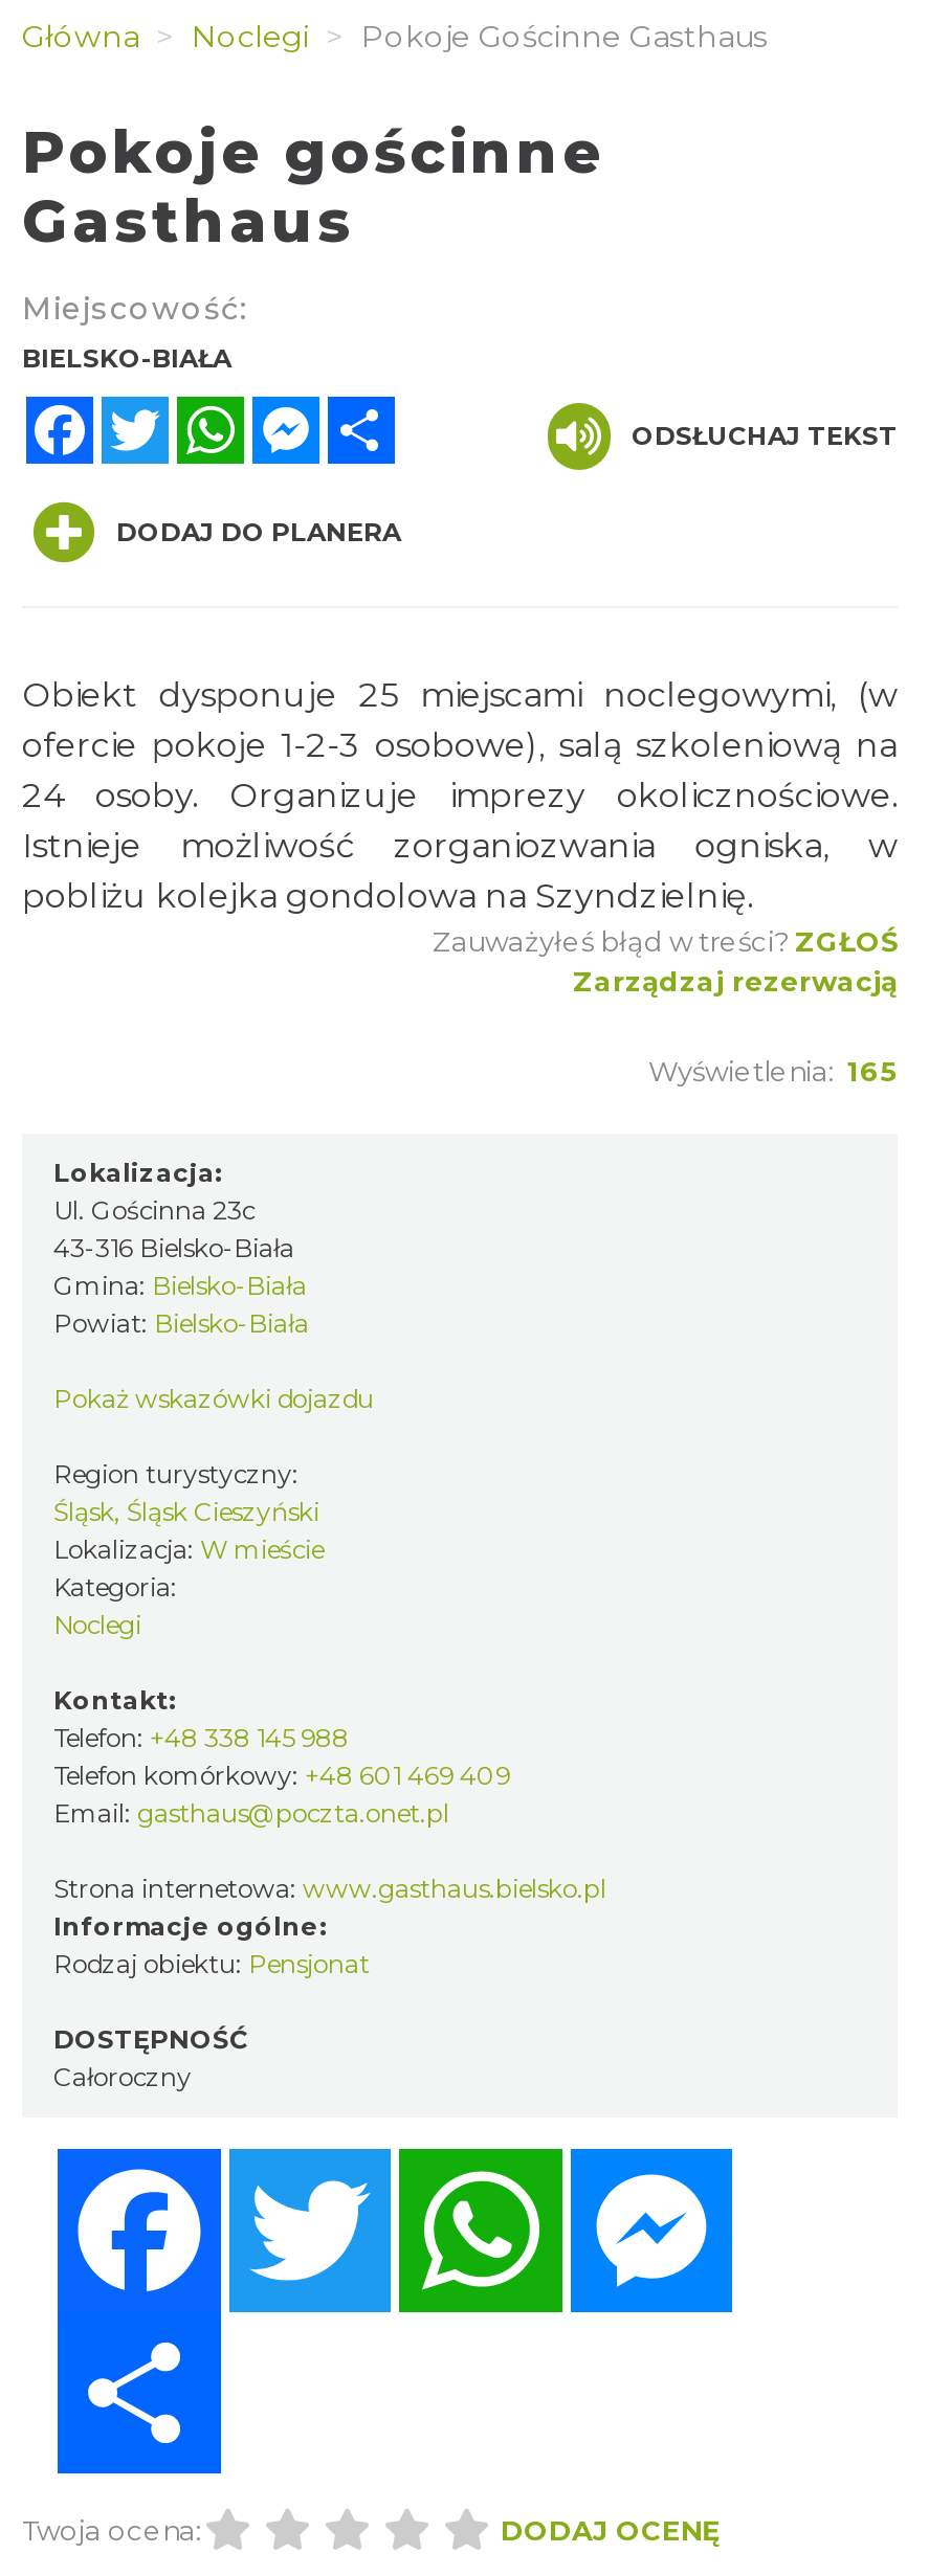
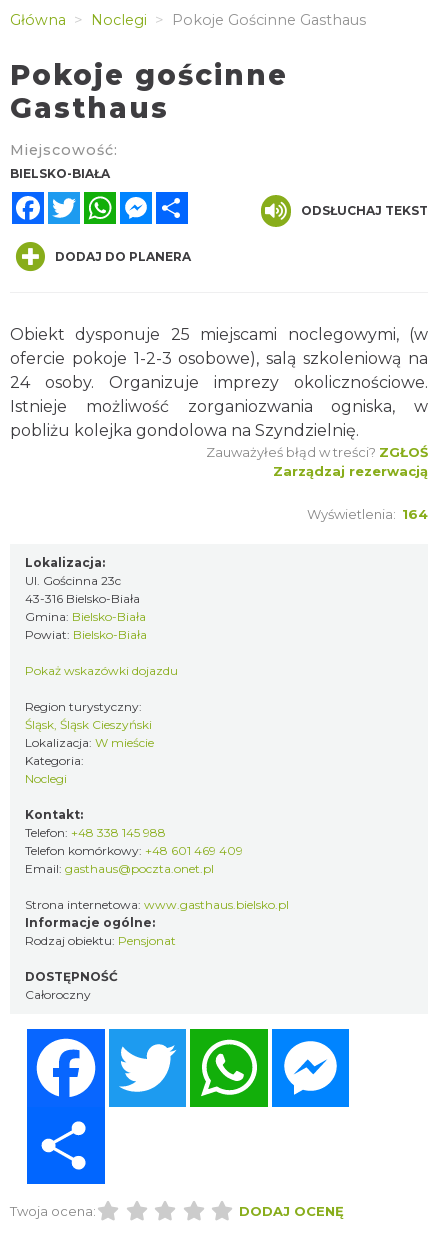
- Wyświetlenia: 165
+ Wyświetlenia: 164
